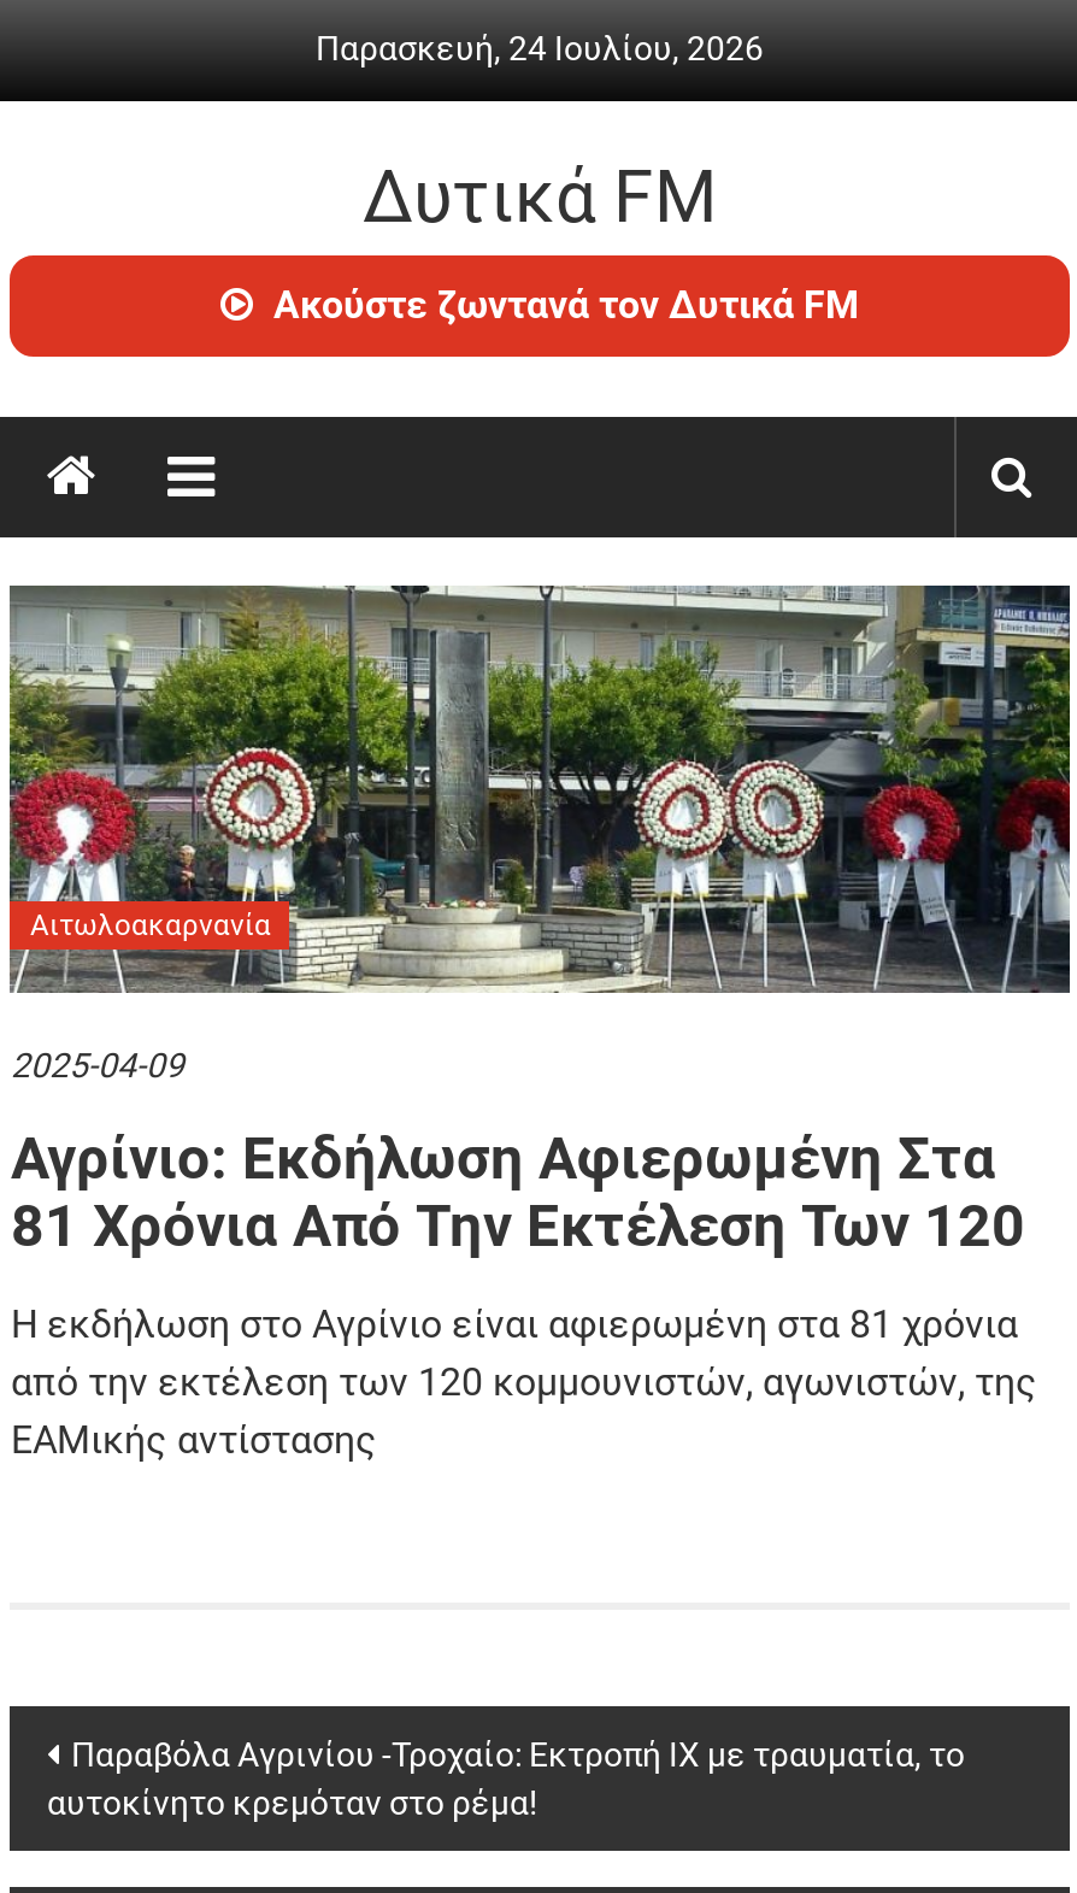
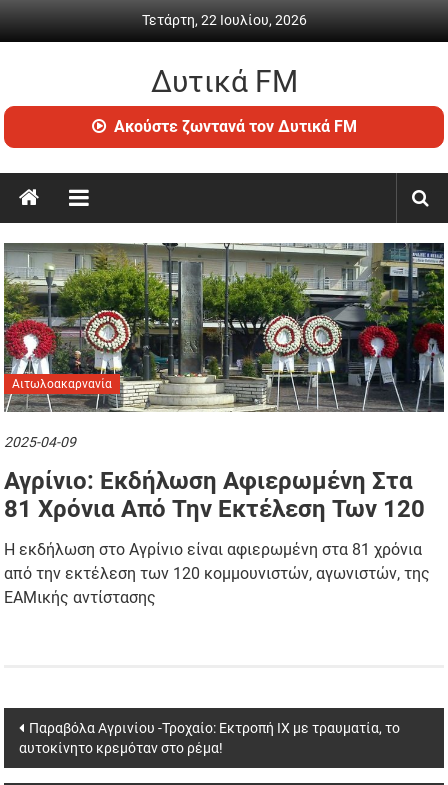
- Παρασκευή, 24 Ιουλίου, 2026
+ Τετάρτη, 22 Ιουλίου, 2026
